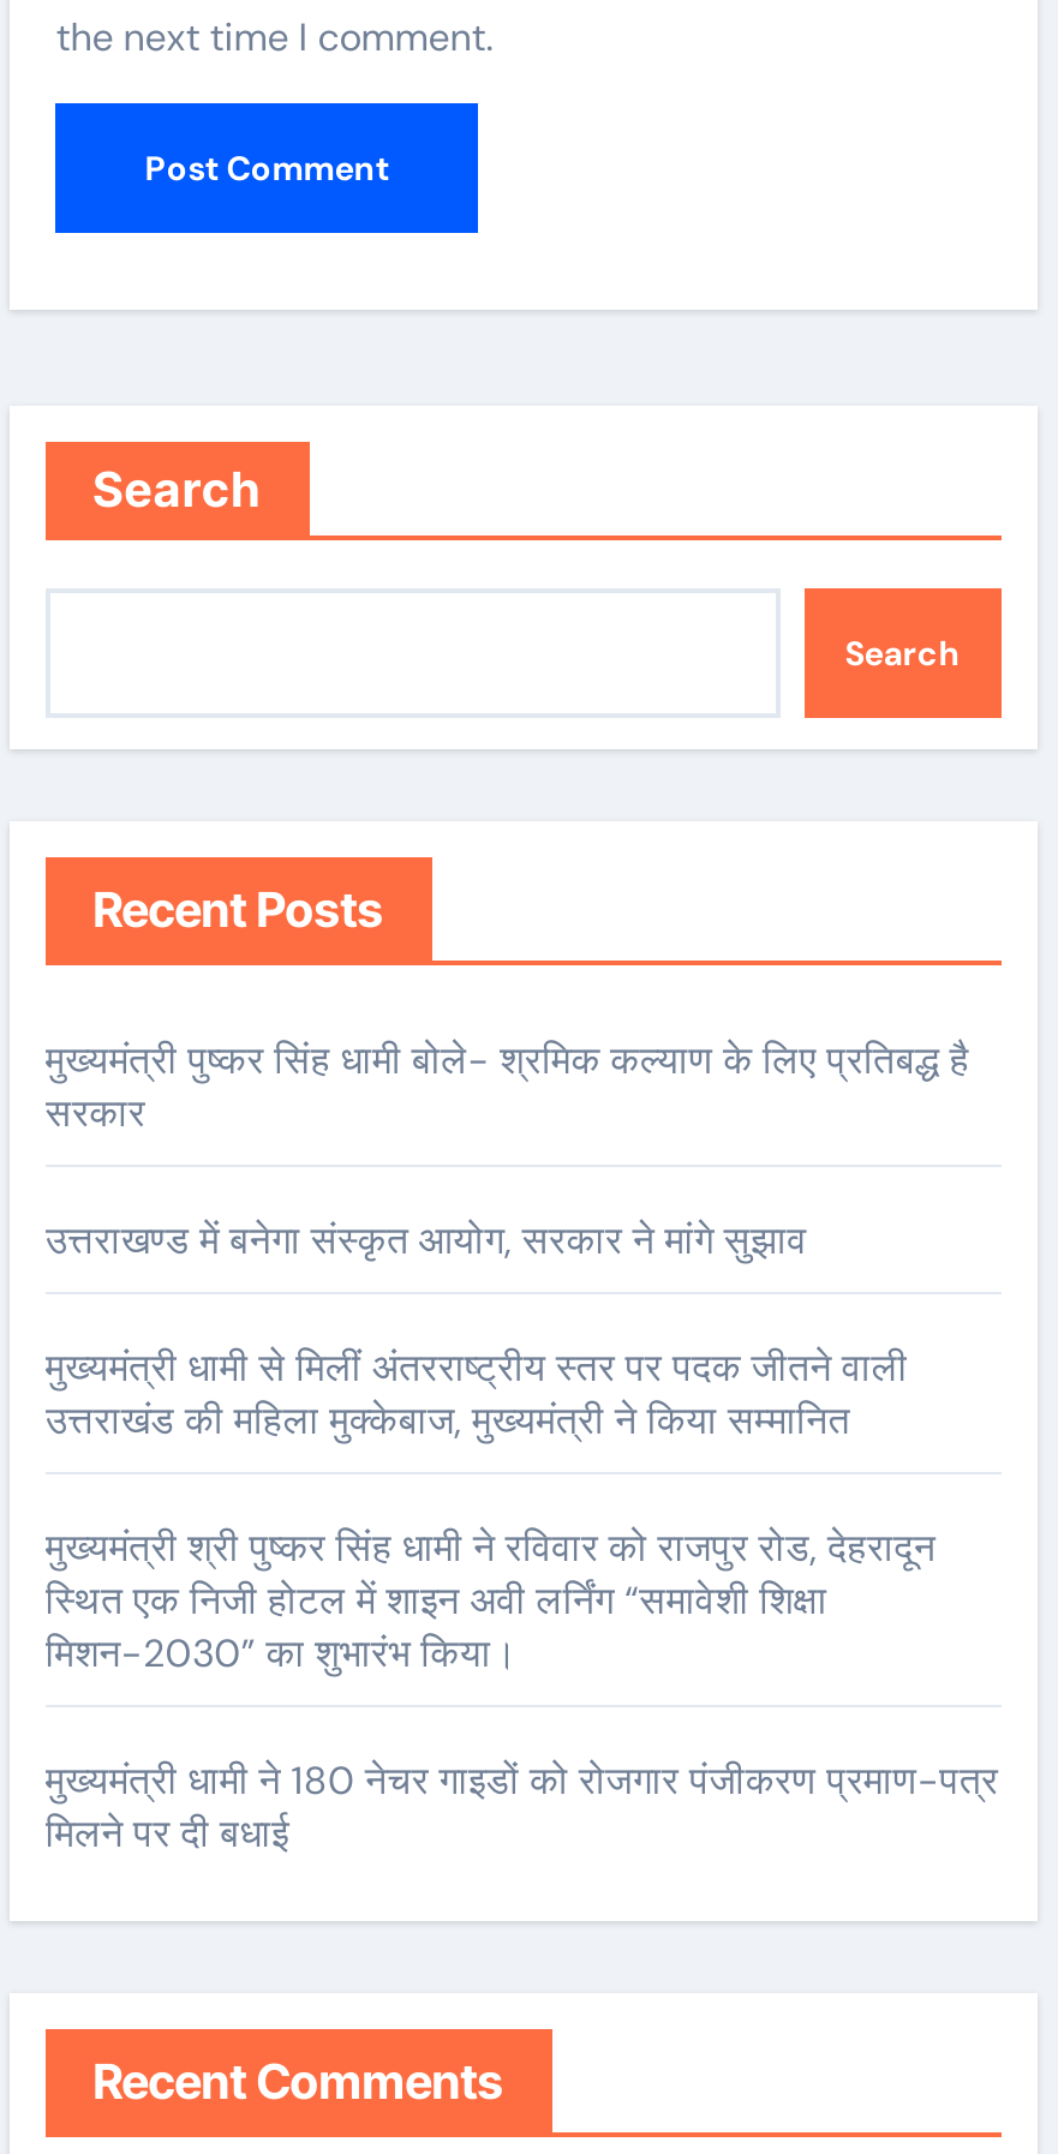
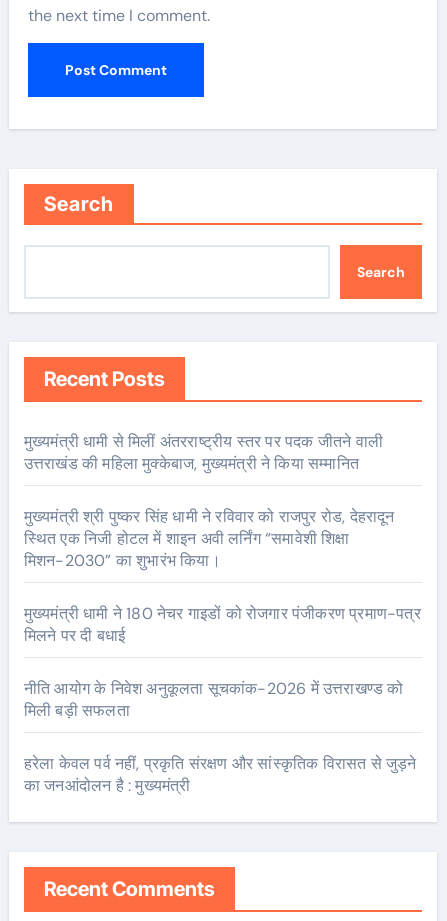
- मुख्यमंत्री पुष्कर सिंह धामी बोले- श्रमिक कल्याण के लिए प्रतिबद्ध है
- सरकार
- उत्तराखण्ड में बनेगा संस्कृत आयोग, सरकार ने मांगे सुझाव

moved up: मुख्यमंत्री धामी से मिलीं अंतरराष्ट्रीय स्तर पर पदक जीतने वाली | उत्तराखंड की महिला मुक्केबाज, मुख्यमंत्री ने किया सम्मानित | मुख्यमंत्री श्री पुष्कर सिंह धामी ने रविवार को राजपुर रोड, देहरादून | स्थित एक निजी होटल में शाइन अवी लर्निंग “समावेशी शिक्षा | मिशन-2030” का शुभारंभ किया। | मुख्यमंत्री धामी ने 180 नेचर गाइडों को रोजगार पंजीकरण प्रमाण-पत्र | मिलने पर दी बधाई

+ नीति आयोग के निवेश अनुकूलता सूचकांक-2026 में उत्तराखण्ड को
+ मिली बड़ी सफलता
+ हरेला केवल पर्व नहीं, प्रकृति संरक्षण और सांस्कृतिक विरासत से जुड़ने
+ का जनआंदोलन है : मुख्यमंत्री
